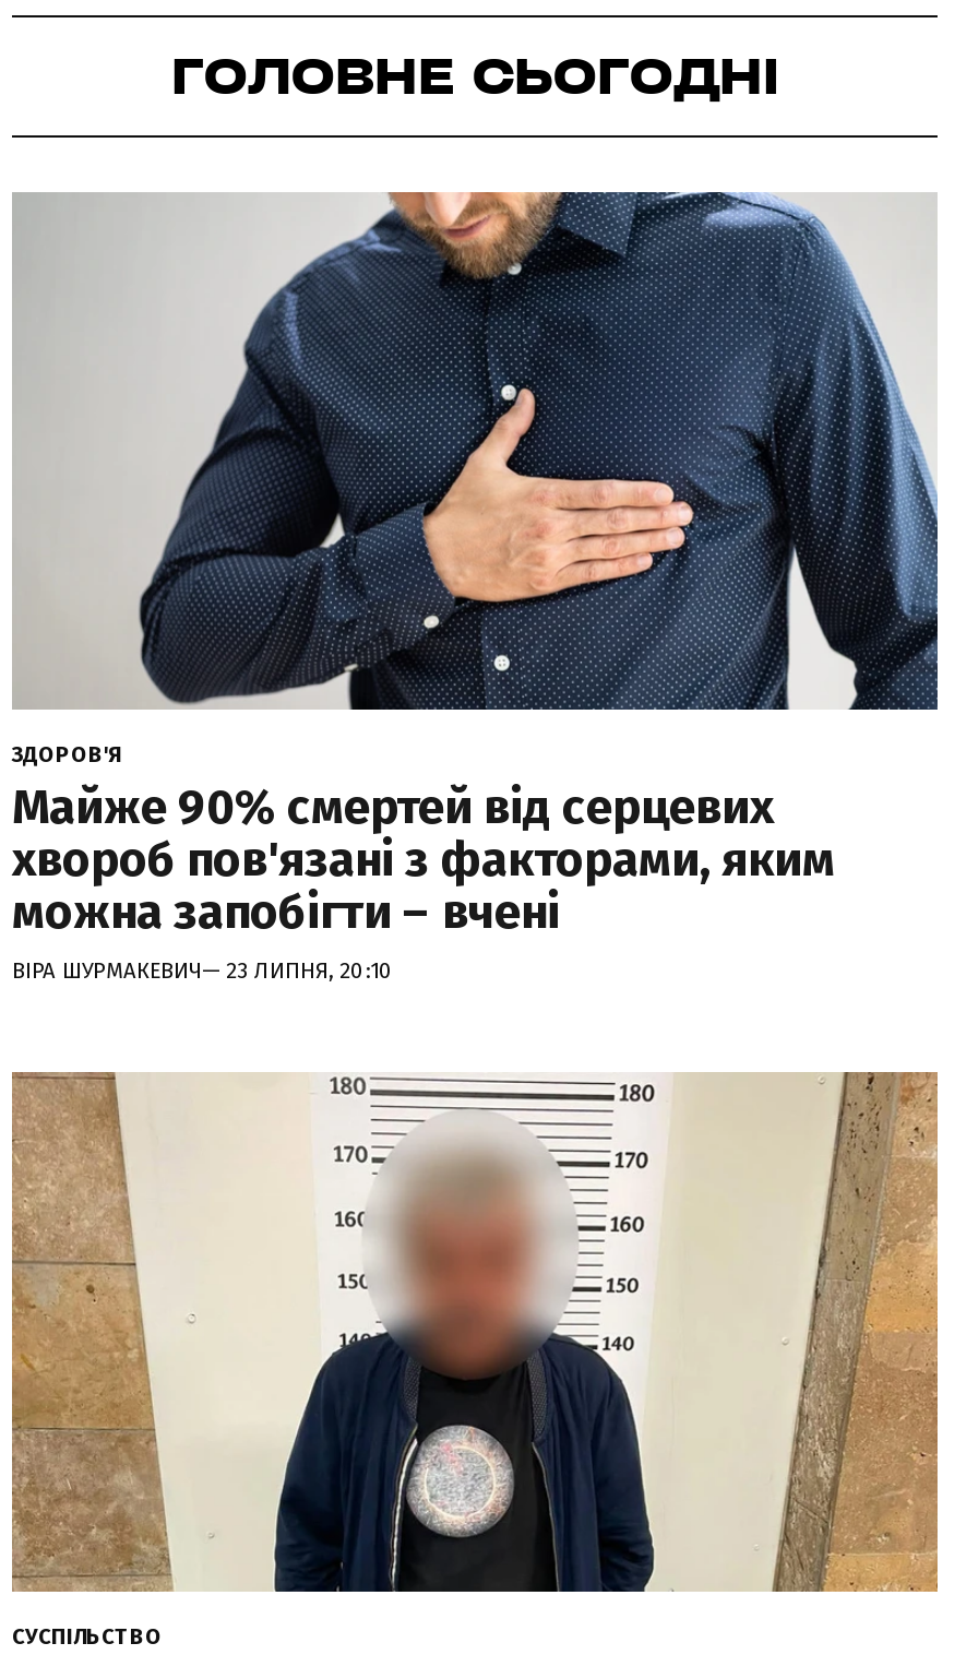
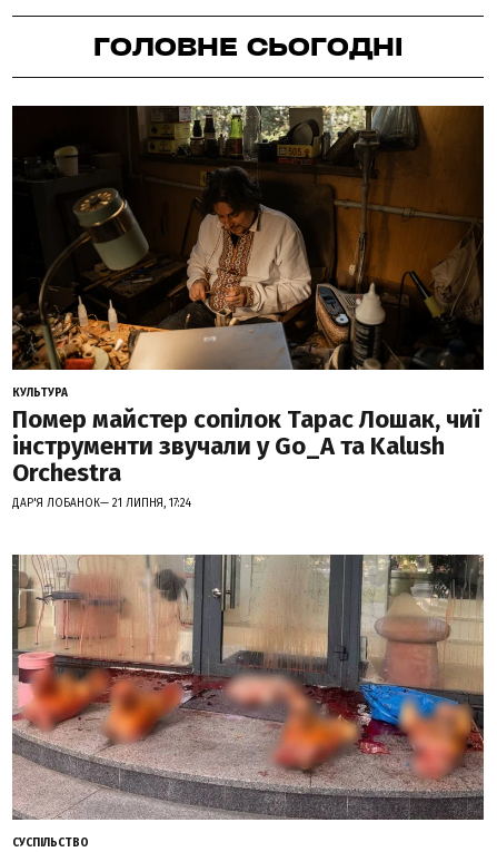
- [image]
- ЗДОРОВ'Я
- Майже 90% смертей від серцевих
- хвороб пов'язані з факторами, яким
- можна запобігти – вчені
- ВІРА ШУРМАКЕВИЧ— 23 ЛИПНЯ, 20:10
+ [image]
+ КУЛЬТУРА
+ Помер майстер сопілок Тарас Лошак, чиї
+ інструменти звучали у Go_A та Kalush
+ Orchestra
+ ДАР'Я ЛОБАНОК— 21 ЛИПНЯ, 17:24

- [image]
+ [image]
